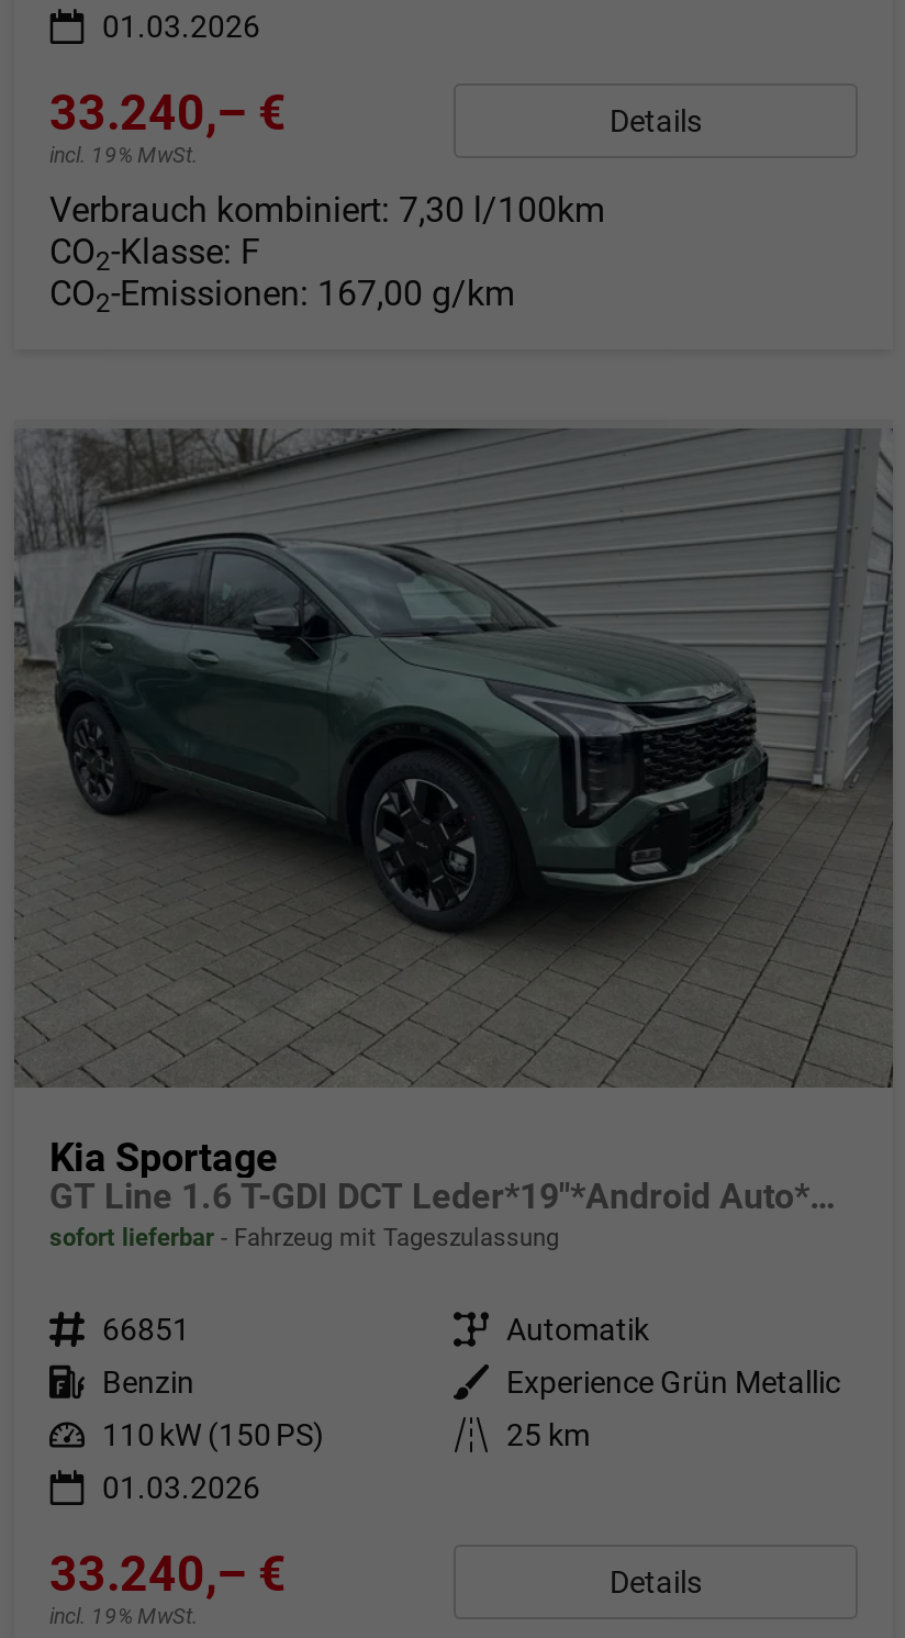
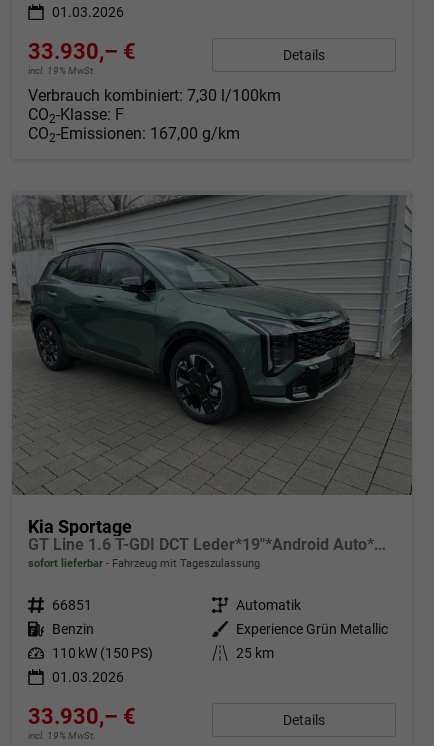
- 33.240,– €
+ 33.930,– €

- 33.240,– €
+ 33.930,– €
